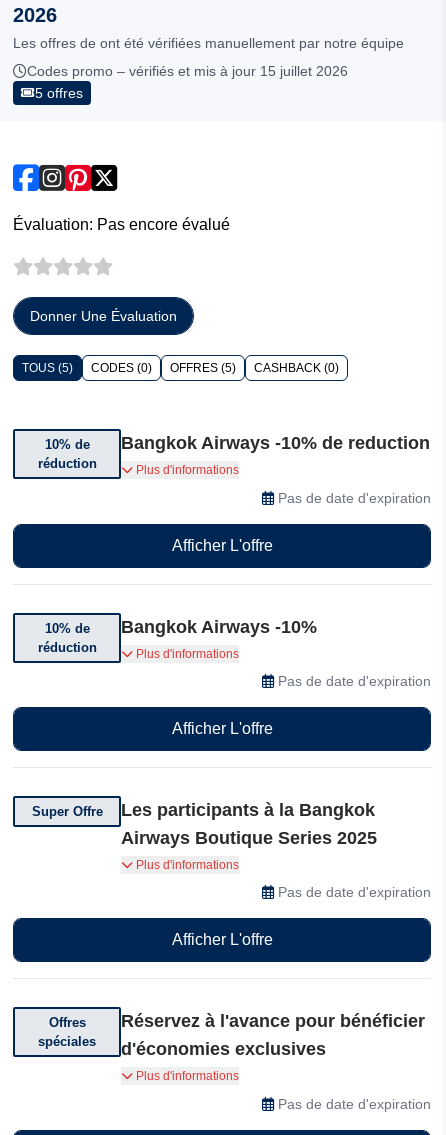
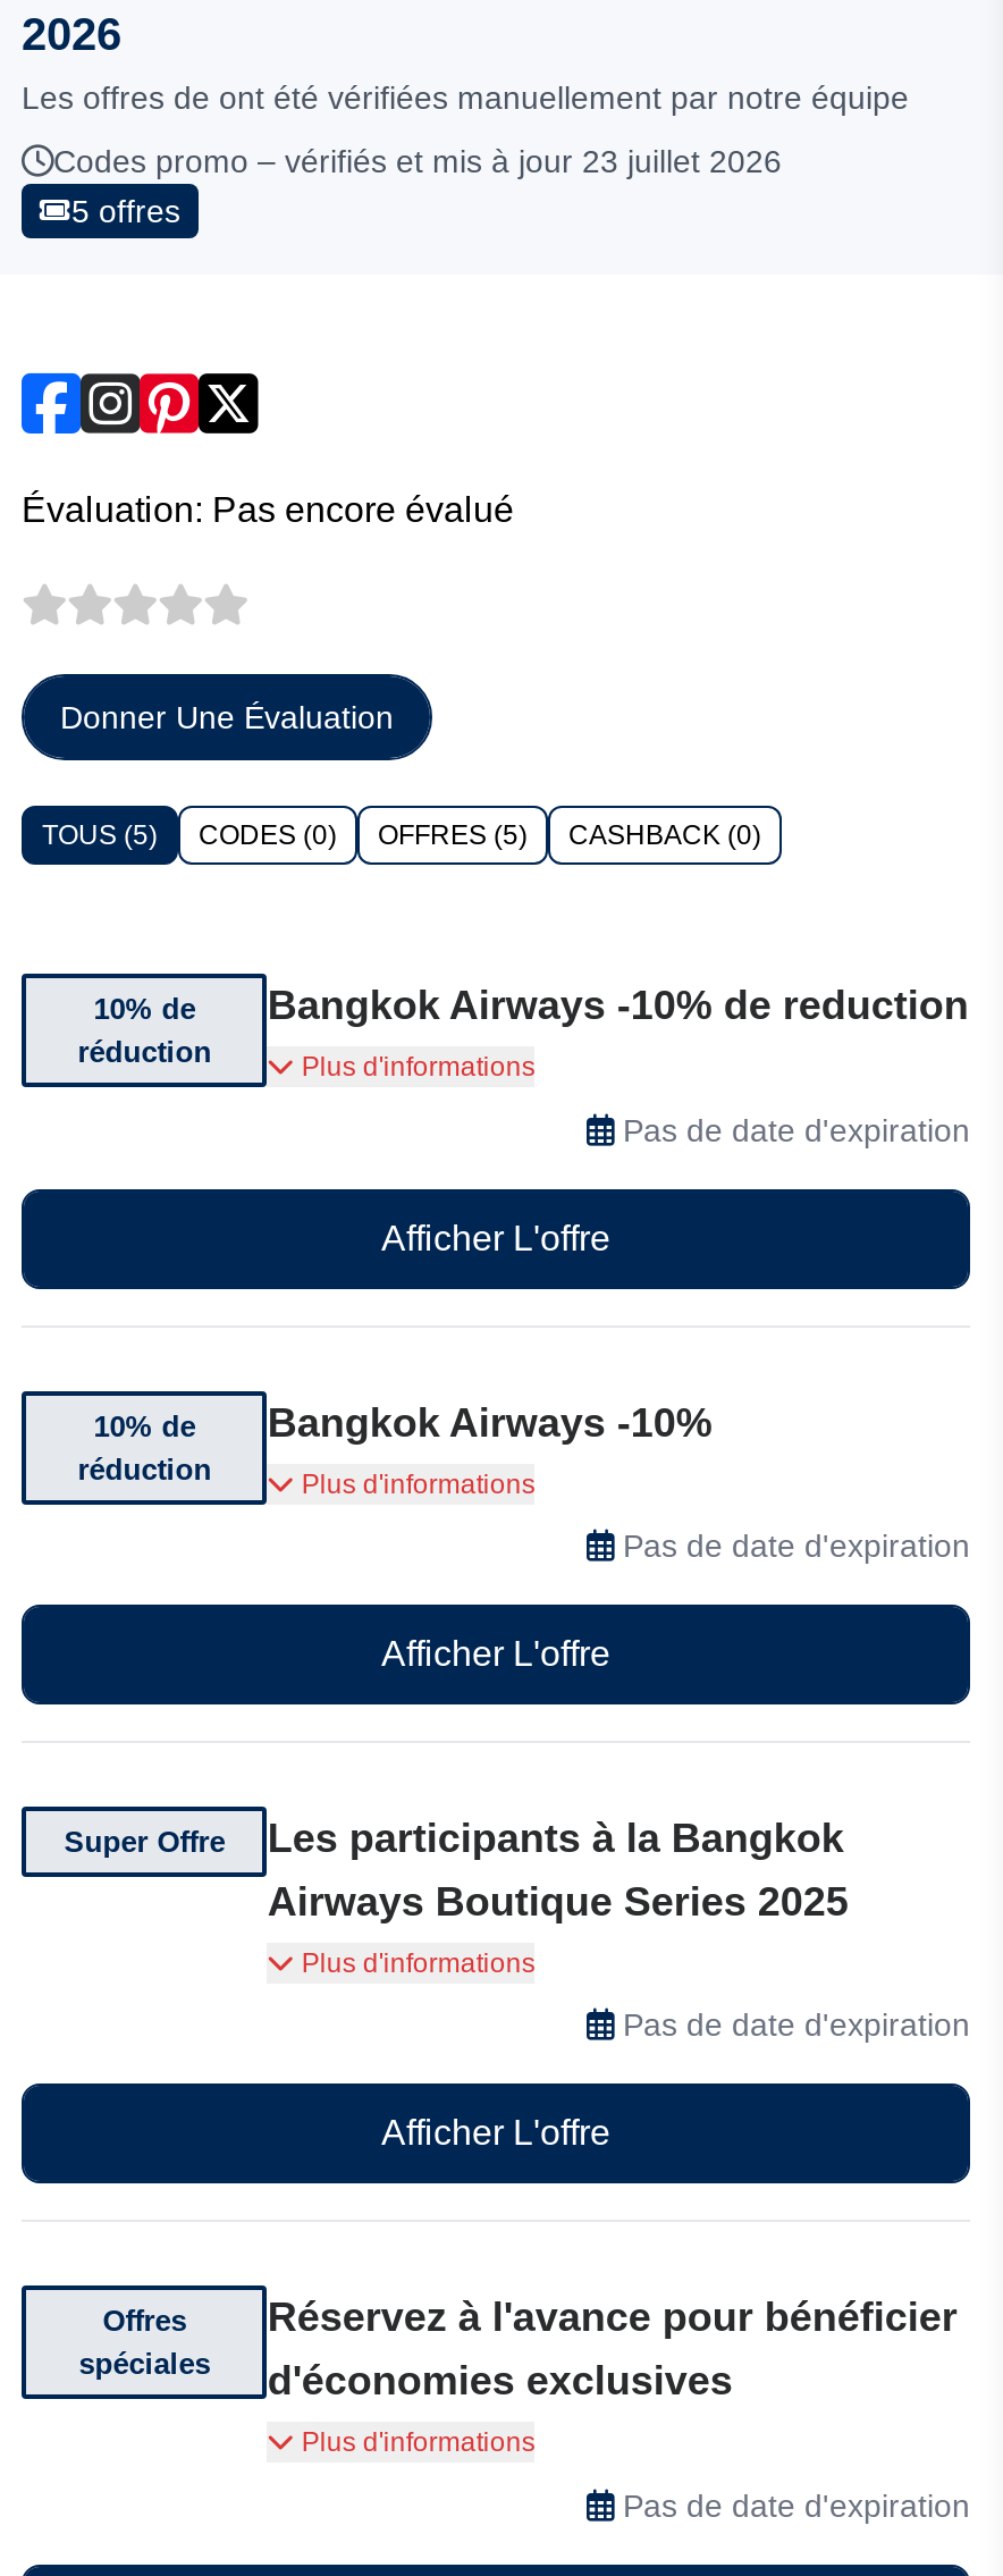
- Codes promo – vérifiés et mis à jour 15 juillet 2026
+ Codes promo – vérifiés et mis à jour 23 juillet 2026
